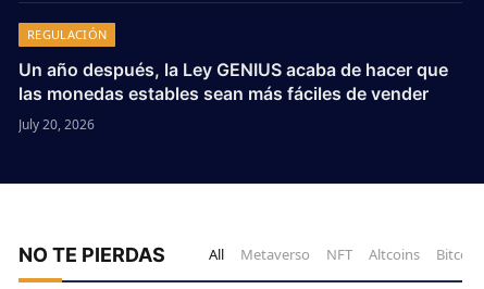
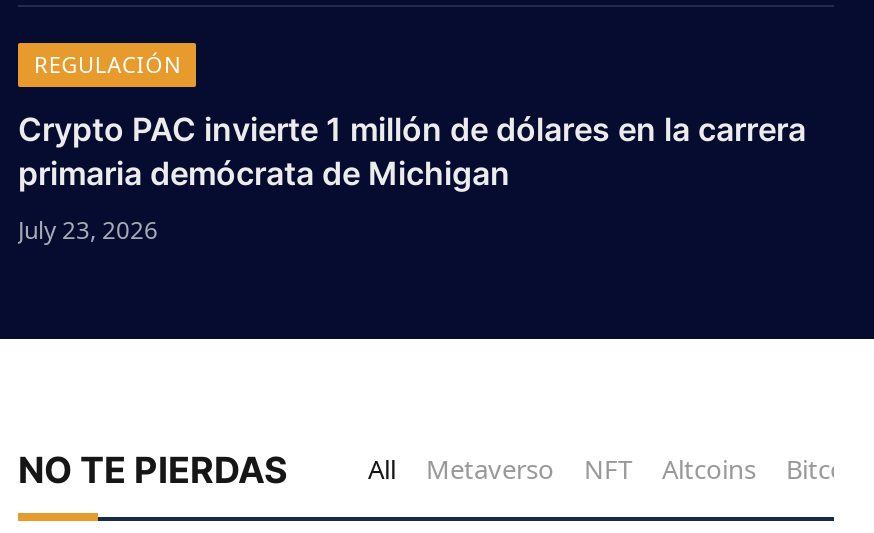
- Un año después, la Ley GENIUS acaba de hacer que
- las monedas estables sean más fáciles de vender
+ Crypto PAC invierte 1 millón de dólares en la carrera
+ primaria demócrata de Michigan

- July 20, 2026
+ July 23, 2026
